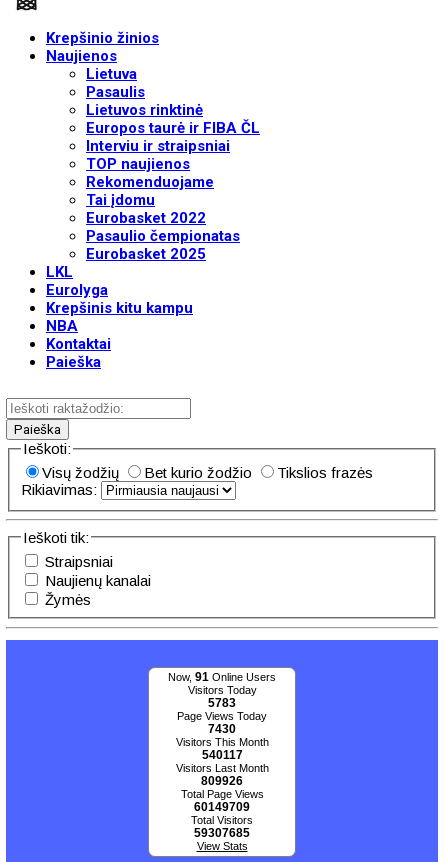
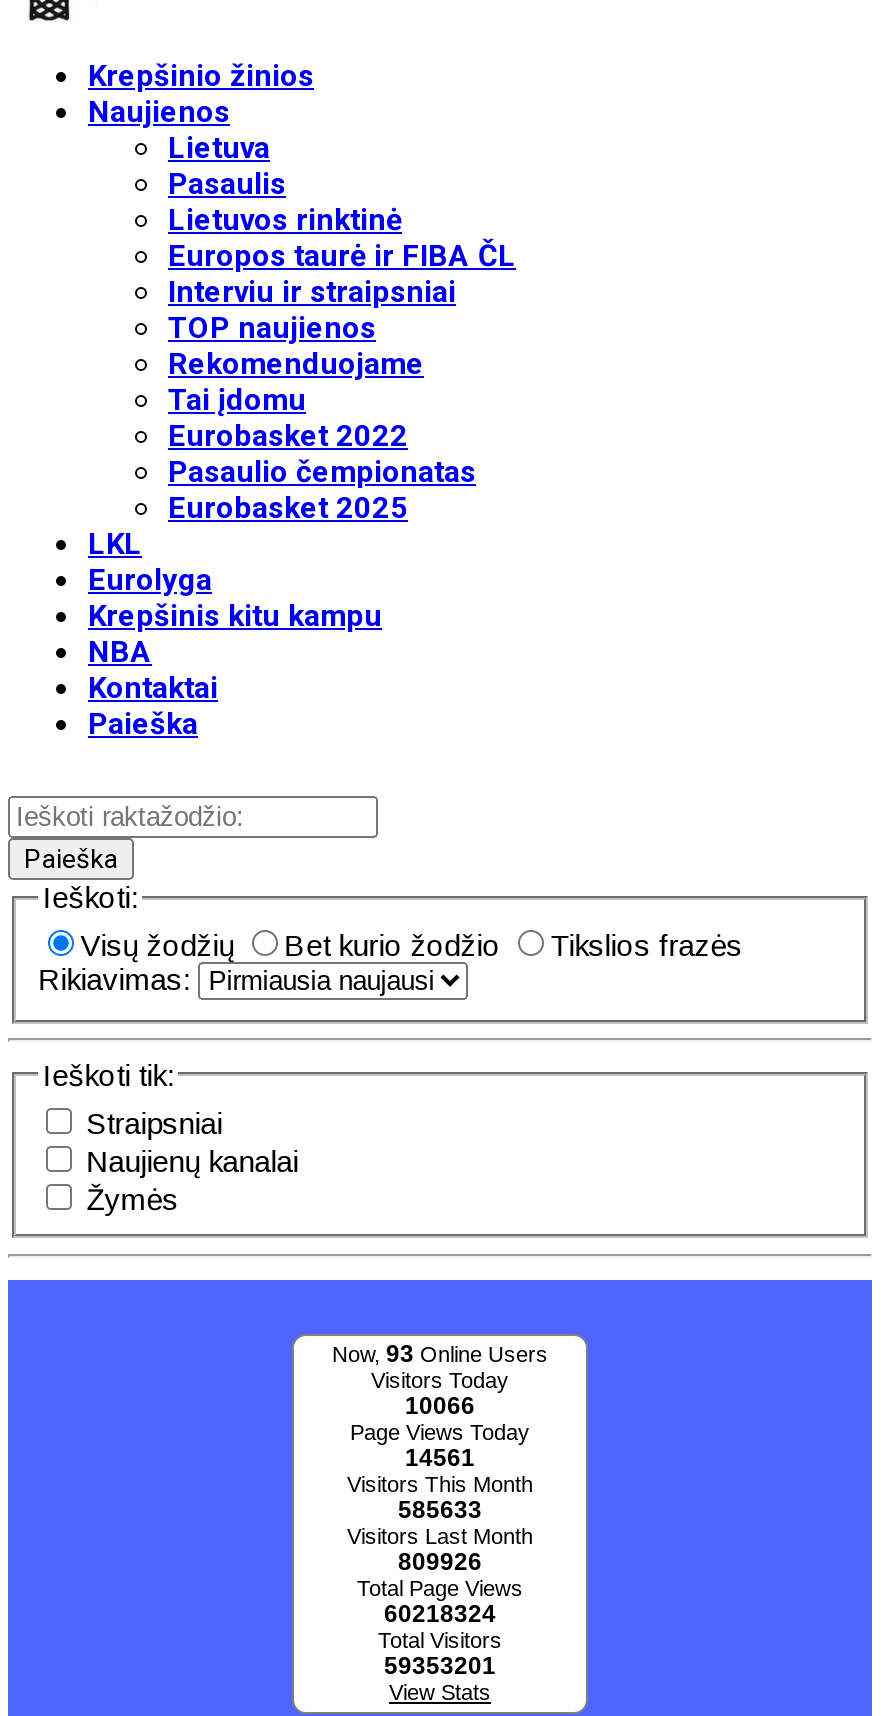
- Now, 91 Online Users
+ Now, 93 Online Users

- 5783
+ 10066

- 7430
+ 14561

- 540117
+ 585633

- 60149709
+ 60218324

- 59307685
+ 59353201
